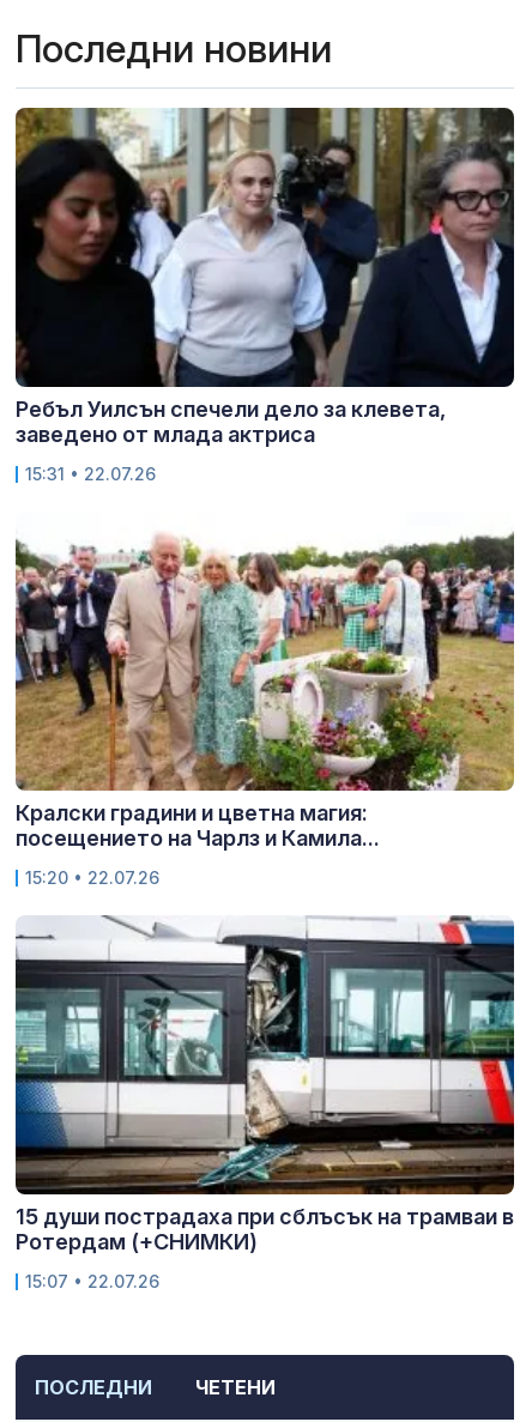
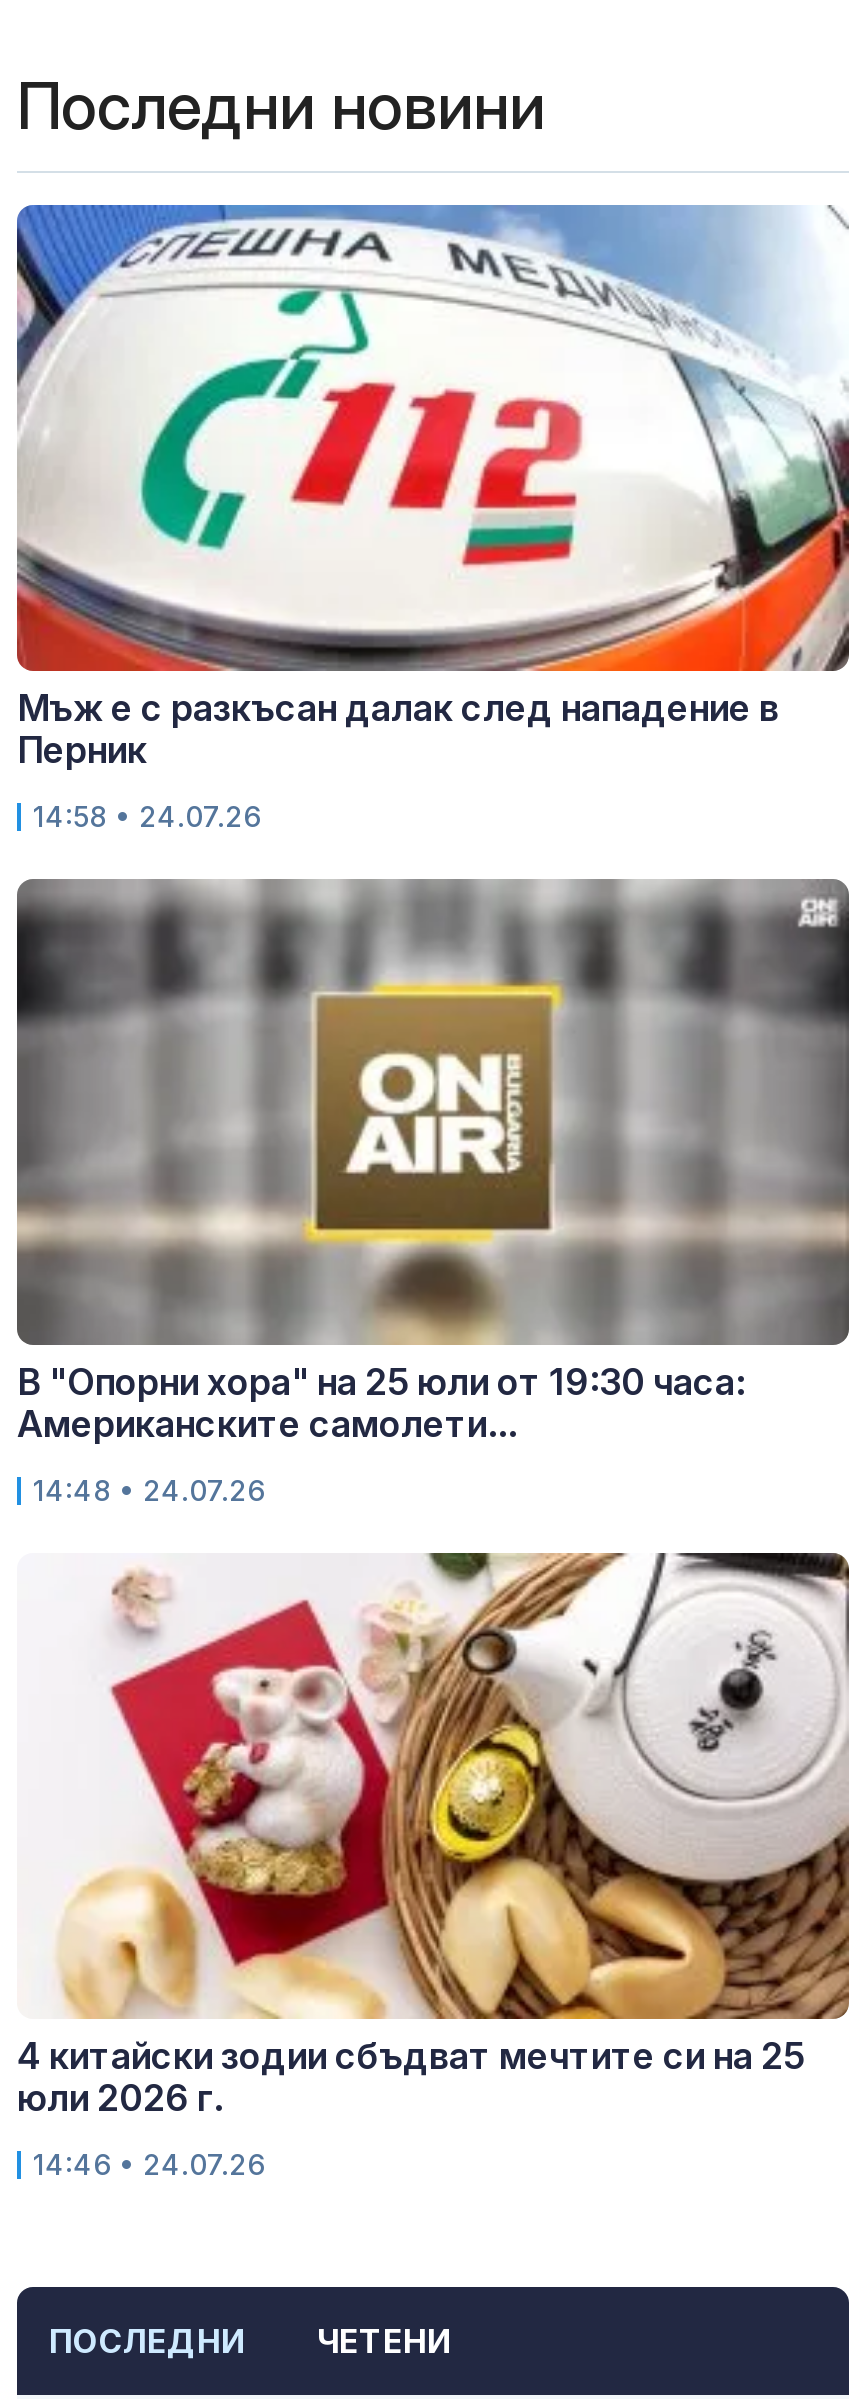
- [image]
- Ребъл Уилсън спечели дело за клевета,
- заведено от млада актриса
+ [image]
+ Мъж е с разкъсан далак след нападение в
+ Перник

- 15:31 • 22.07.26
+ 14:58 • 24.07.26

- [image]
- Кралски градини и цветна магия:
- посещението на Чарлз и Камила...
+ [image]
+ В "Опорни хора" на 25 юли от 19:30 часа:
+ Американските самолети...

- 15:20 • 22.07.26
+ 14:48 • 24.07.26

- [image]
- 15 души пострадаха при сблъсък на трамваи в
- Ротердам (+СНИМКИ)
+ [image]
+ 4 китайски зодии сбъдват мечтите си на 25
+ юли 2026 г.

- 15:07 • 22.07.26
+ 14:46 • 24.07.26
